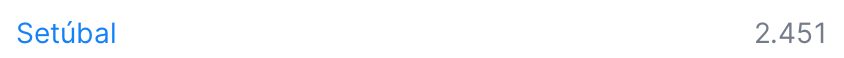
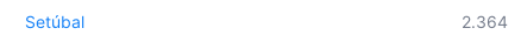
- 2.451
+ 2.364
